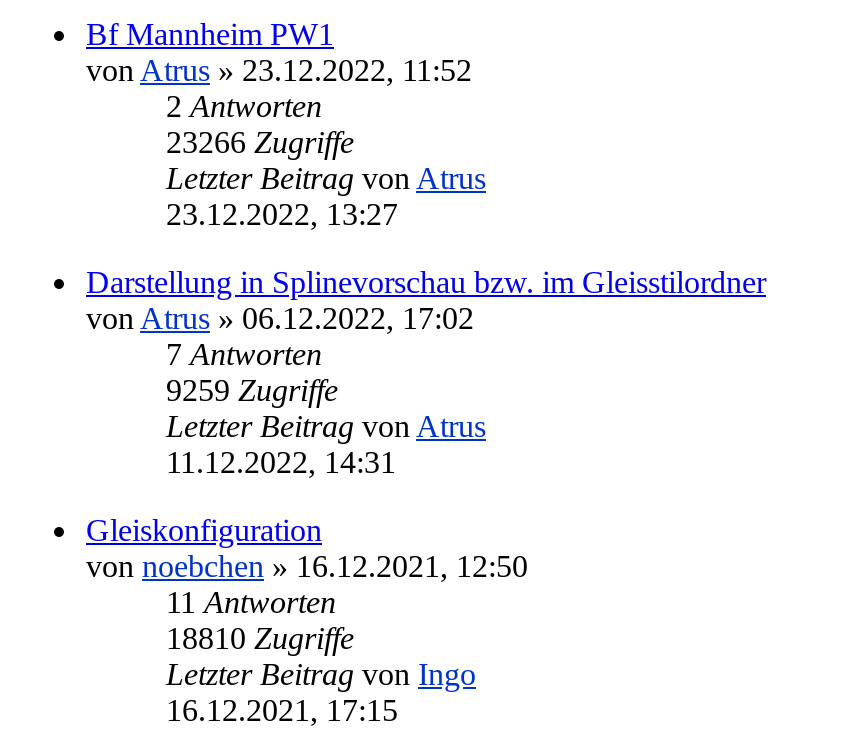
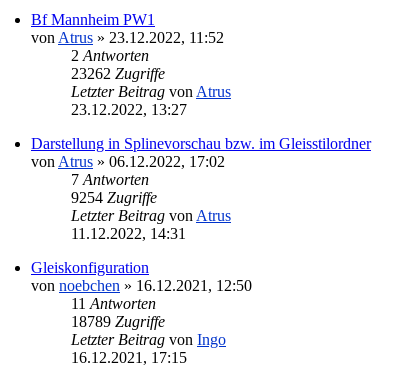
- 23266 Zugriffe
+ 23262 Zugriffe

- 9259 Zugriffe
+ 9254 Zugriffe

- 18810 Zugriffe
+ 18789 Zugriffe
